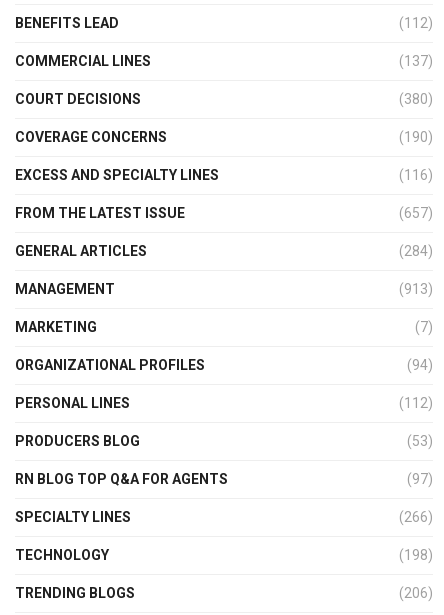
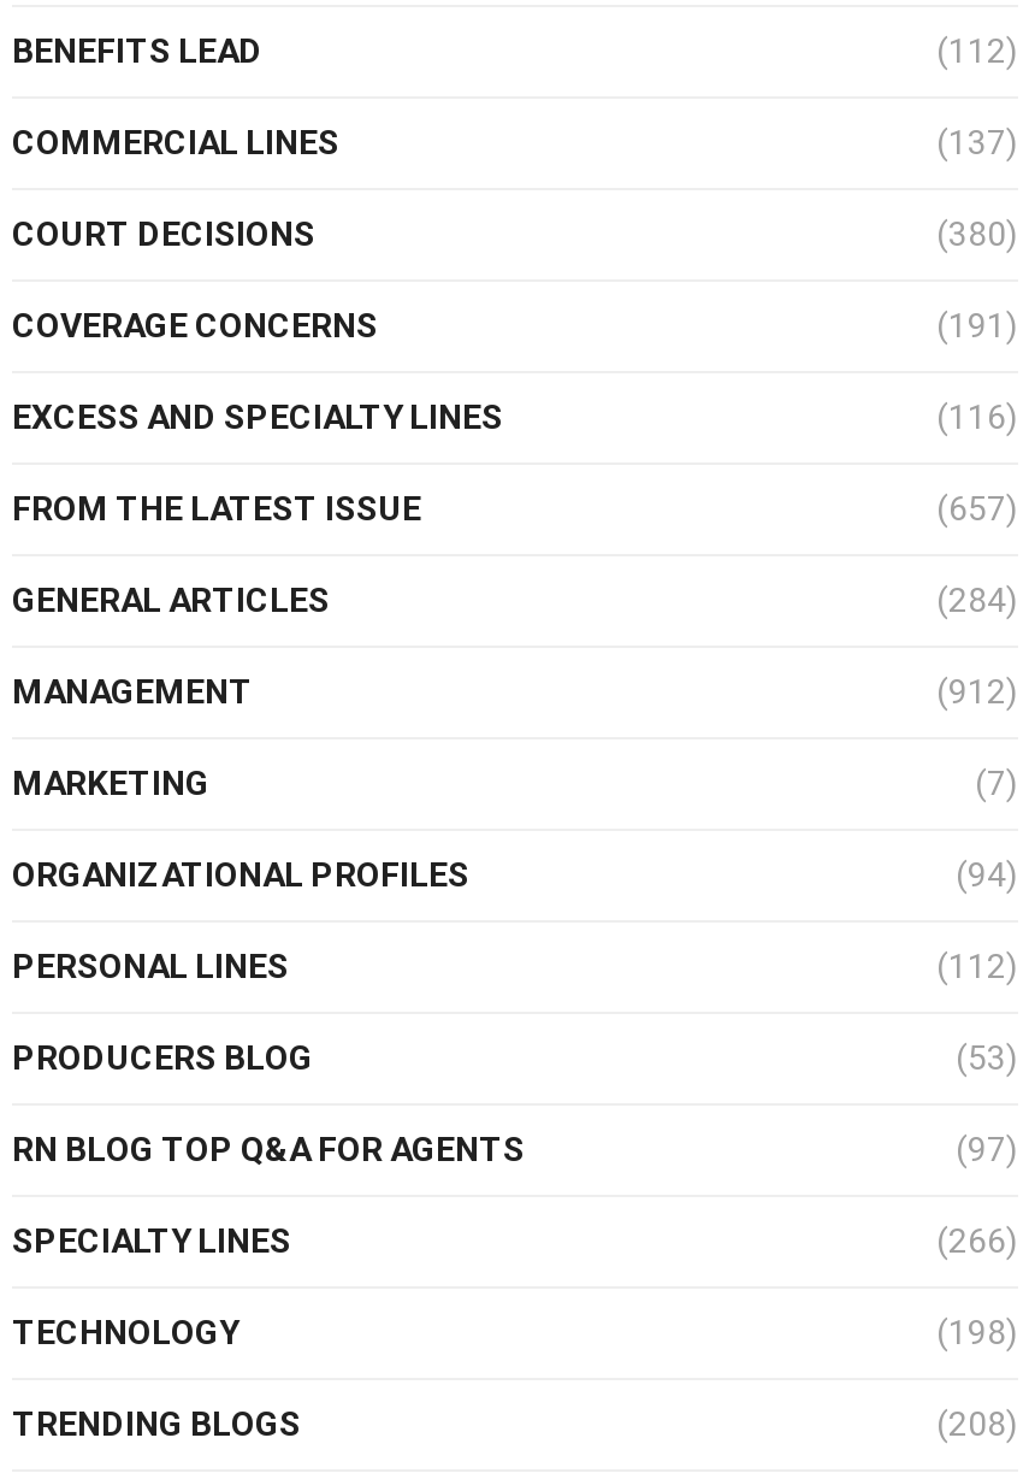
- (190)
+ (191)

- (913)
+ (912)

- (206)
+ (208)
